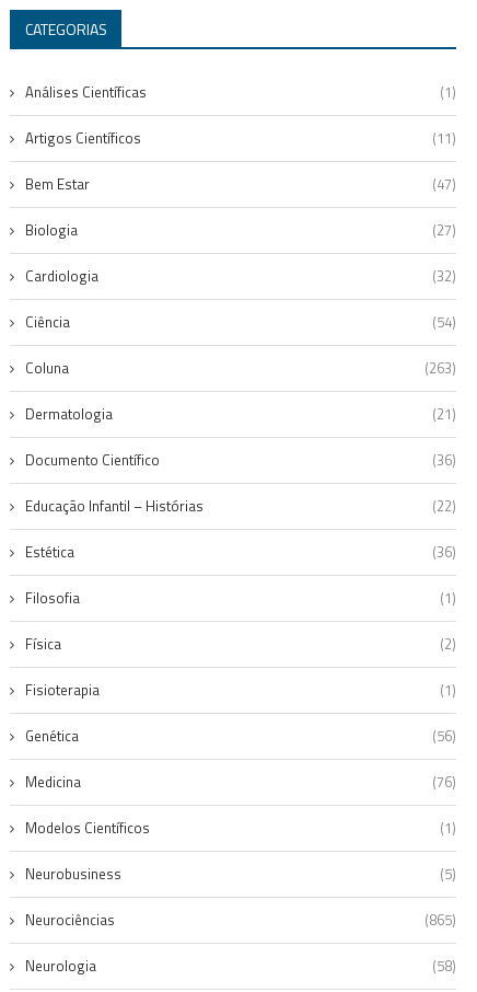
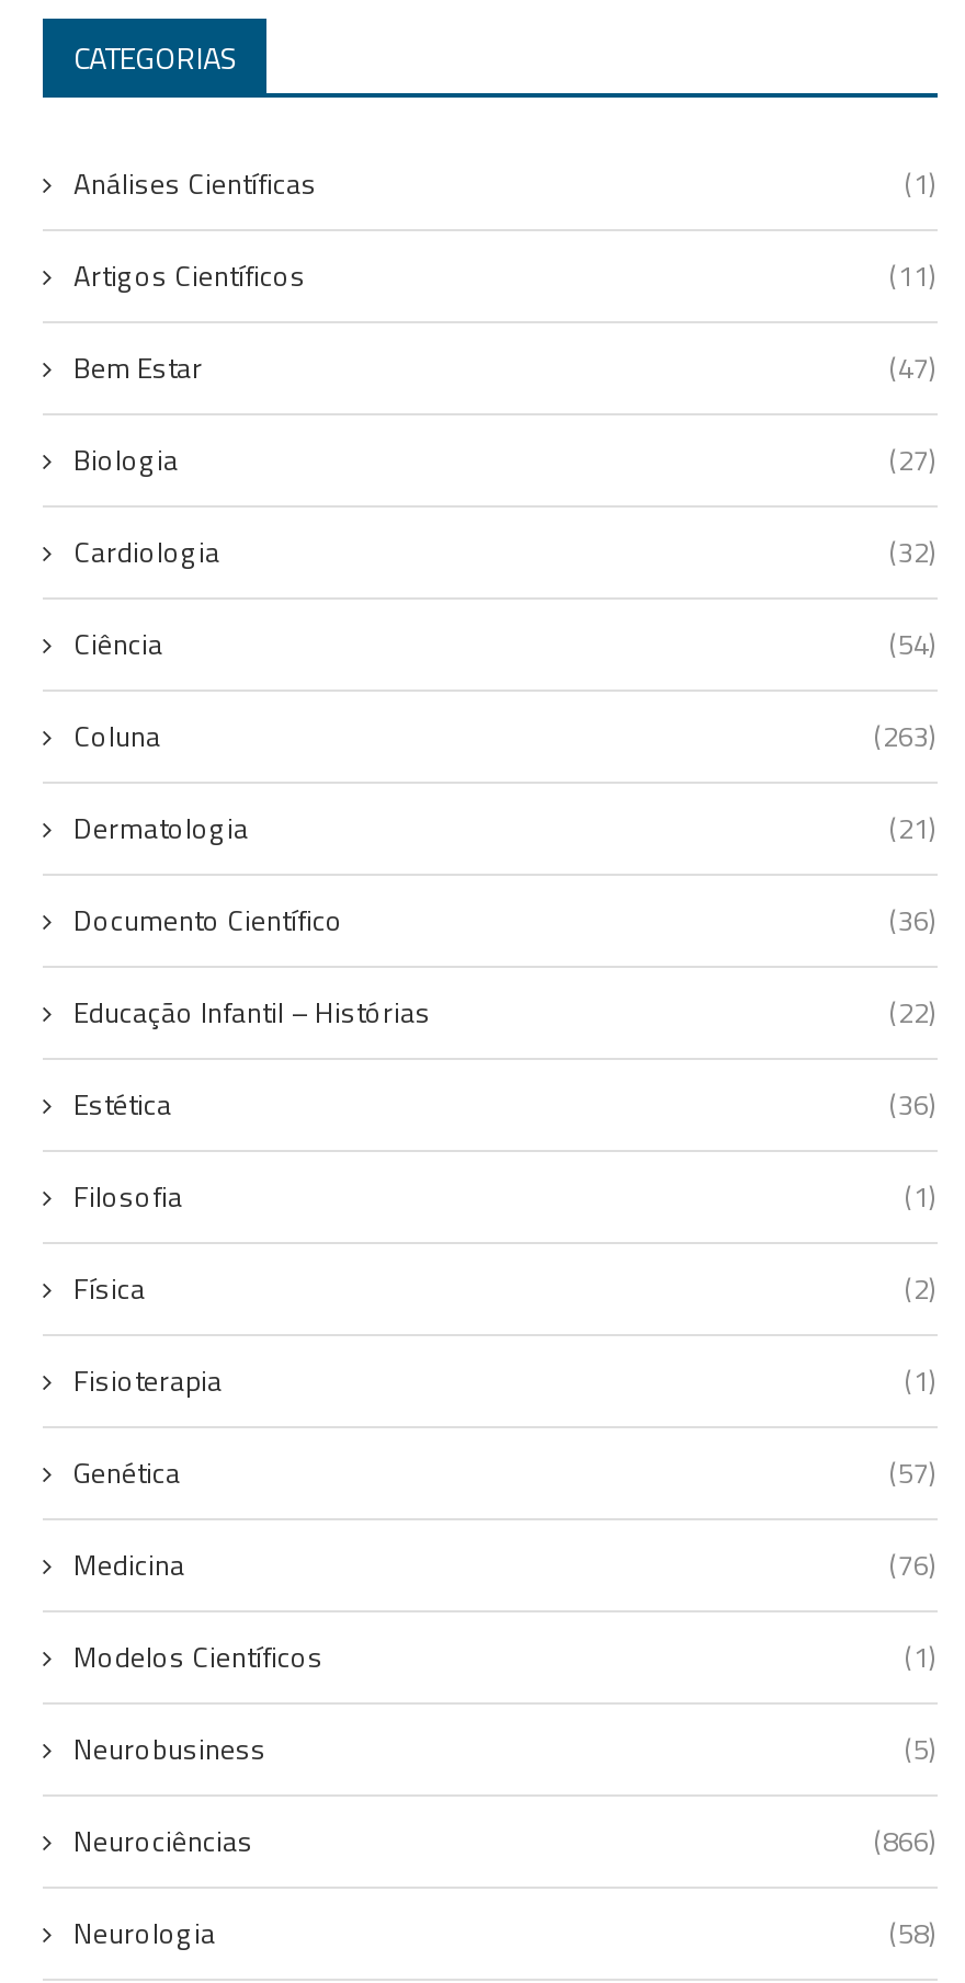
- (56)
+ (57)

- (865)
+ (866)
